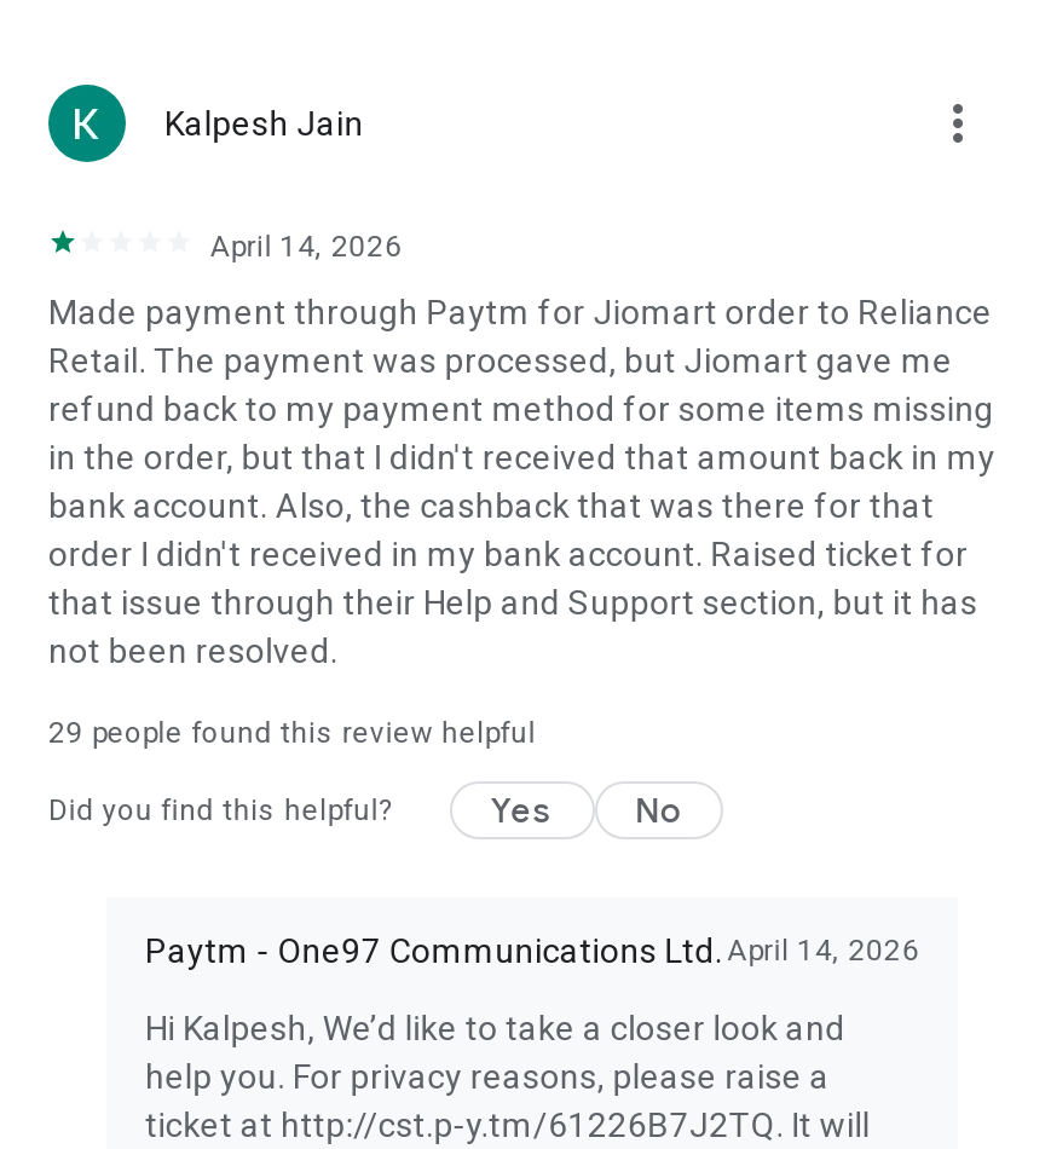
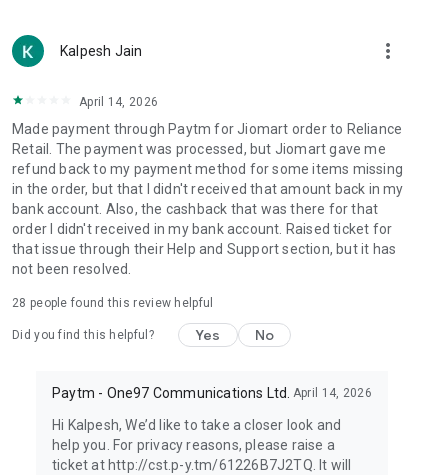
- 29 people found this review helpful
+ 28 people found this review helpful
